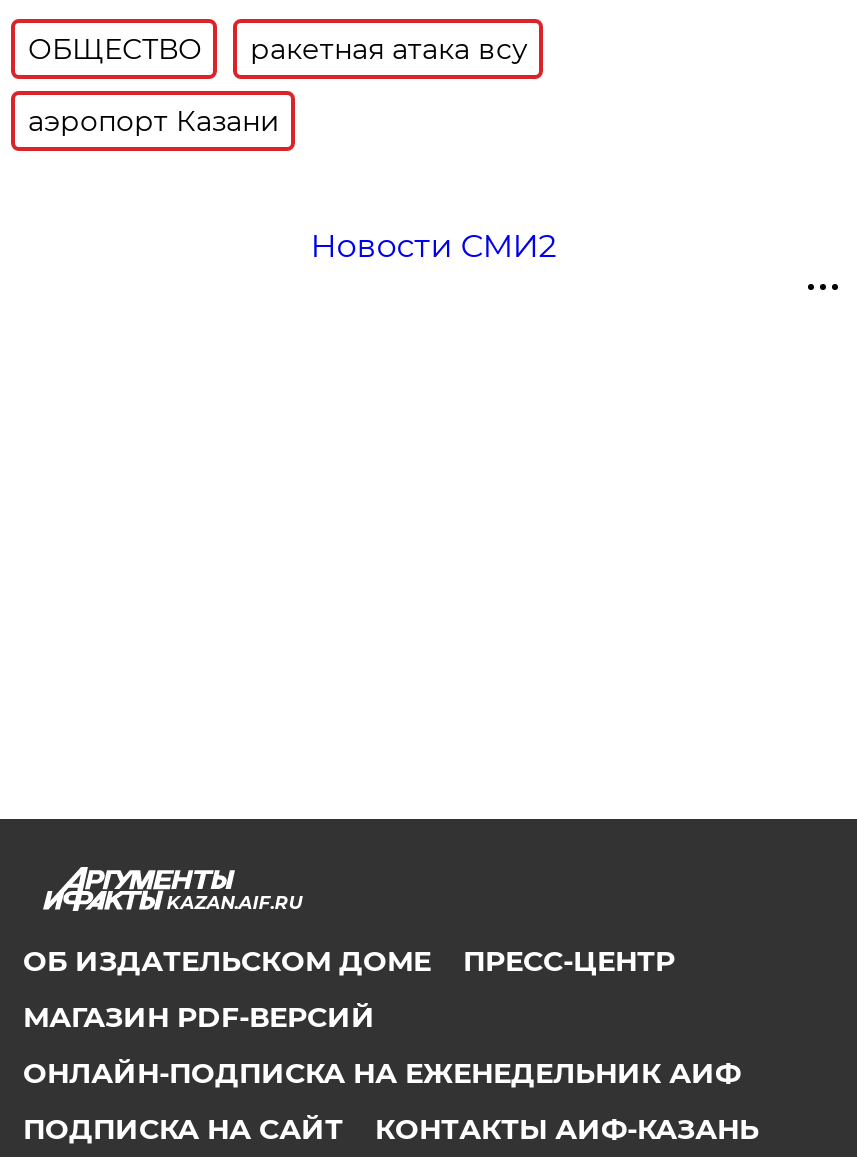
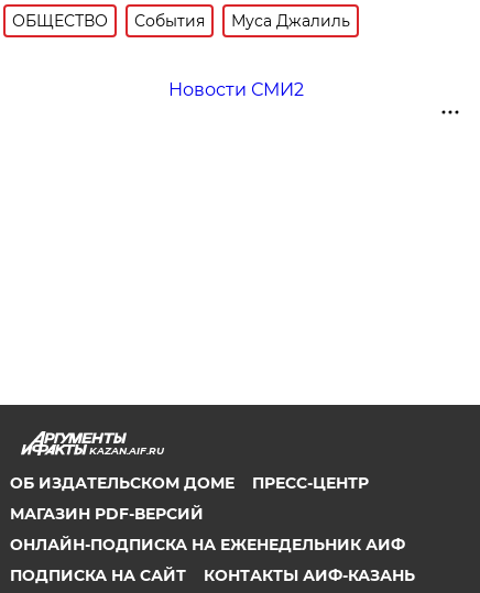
- ракетная атака всу
- аэропорт Казани
+ События
+ Муса Джалиль
